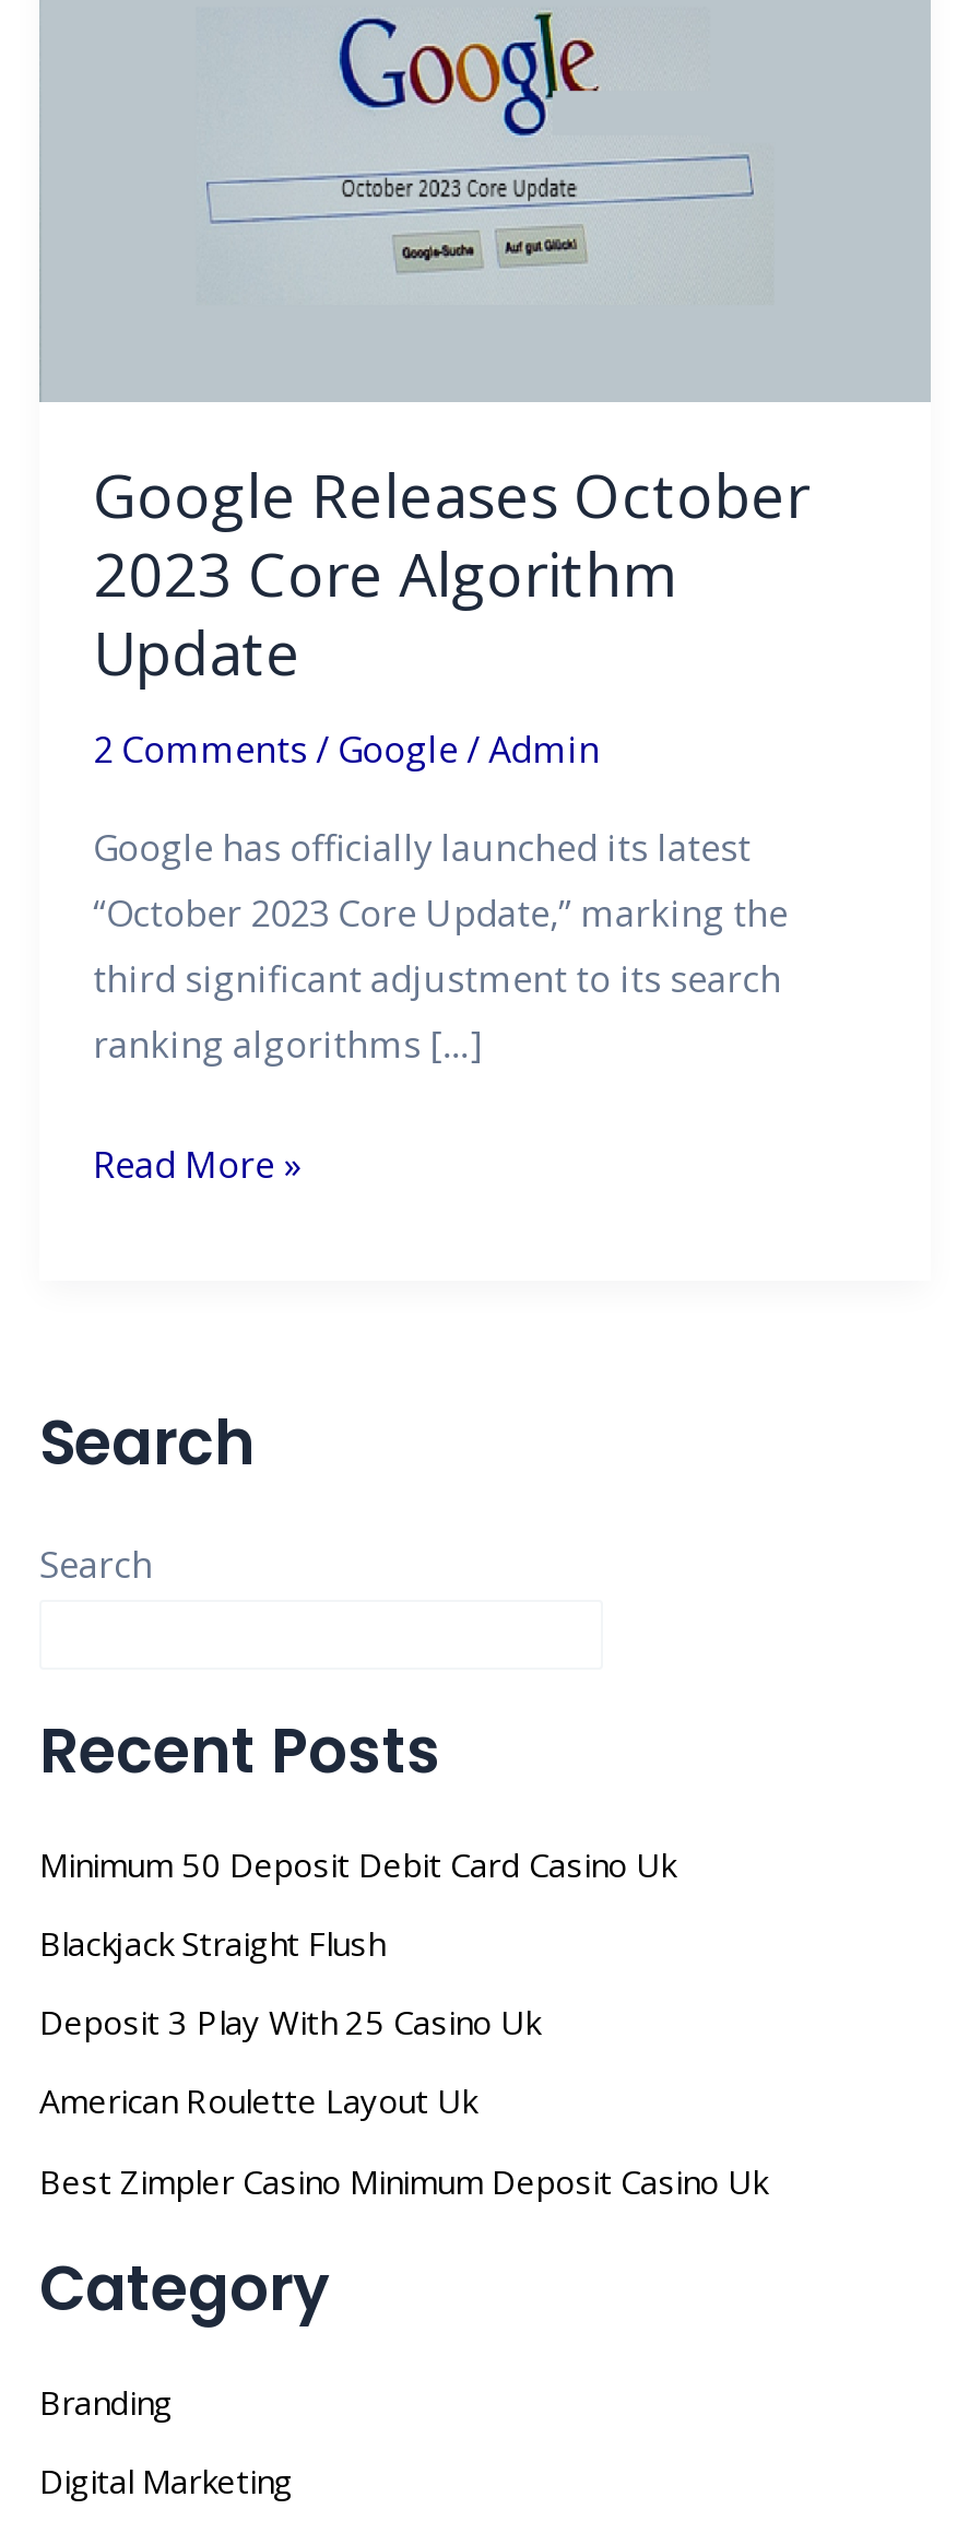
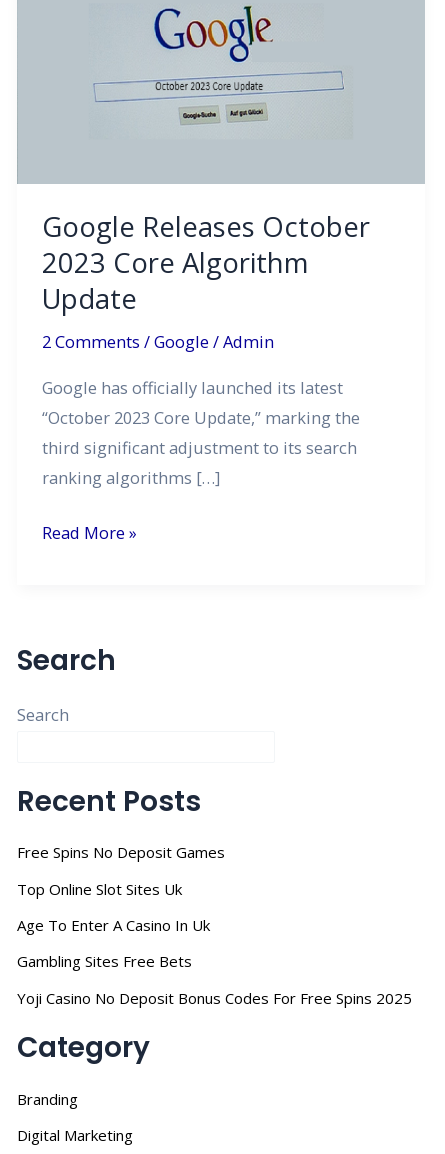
- Minimum 50 Deposit Debit Card Casino Uk
+ Free Spins No Deposit Games

- Blackjack Straight Flush
+ Top Online Slot Sites Uk

- Deposit 3 Play With 25 Casino Uk
+ Age To Enter A Casino In Uk

- American Roulette Layout Uk
+ Gambling Sites Free Bets

- Best Zimpler Casino Minimum Deposit Casino Uk
+ Yoji Casino No Deposit Bonus Codes For Free Spins 2025
